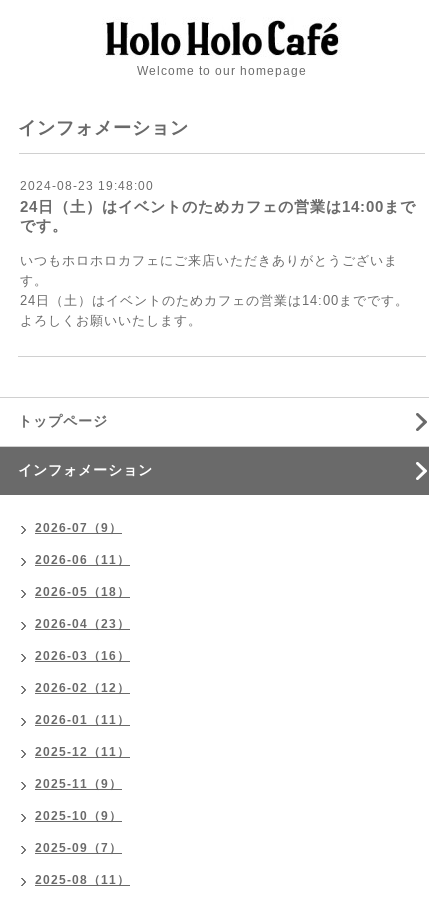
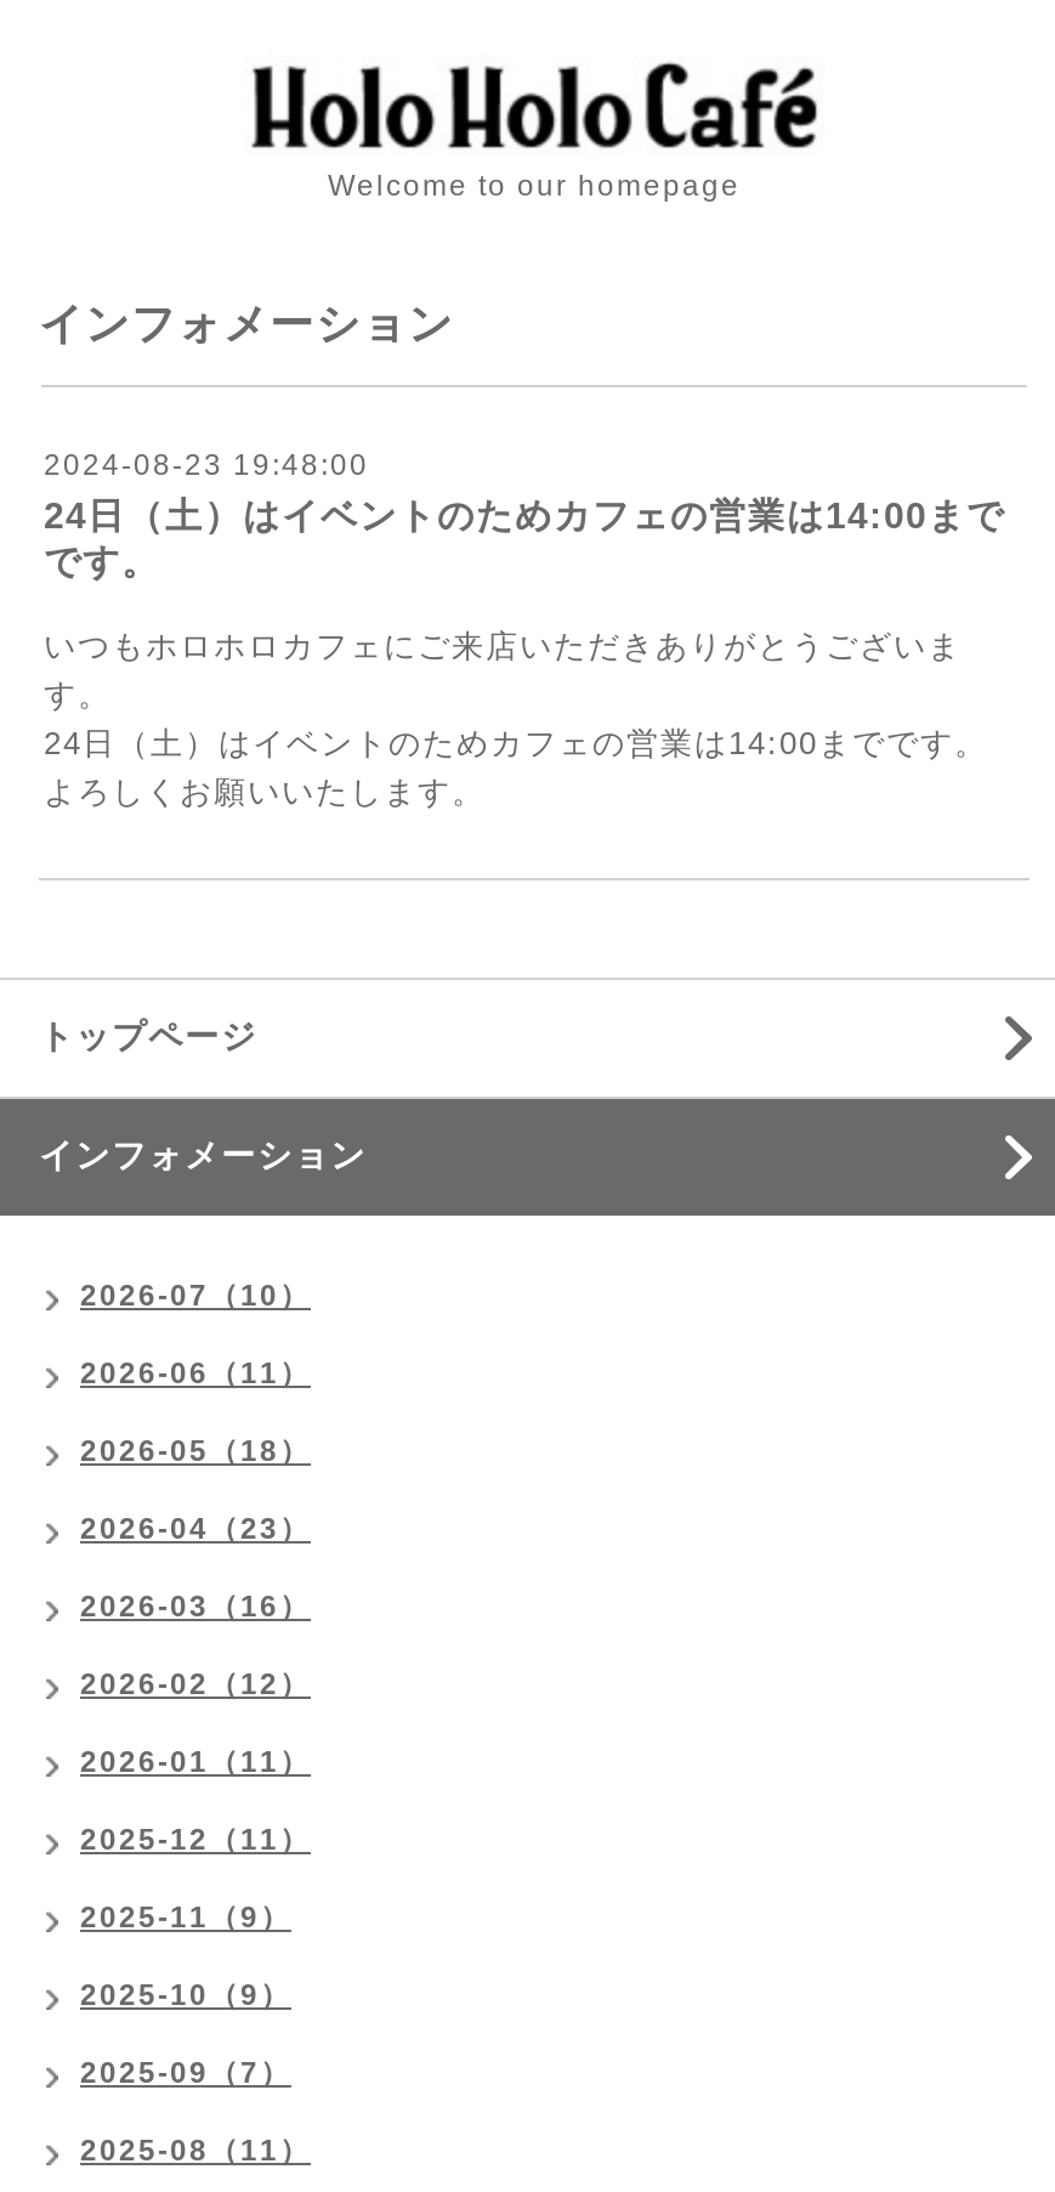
- 2026-07（9）
+ 2026-07（10）
